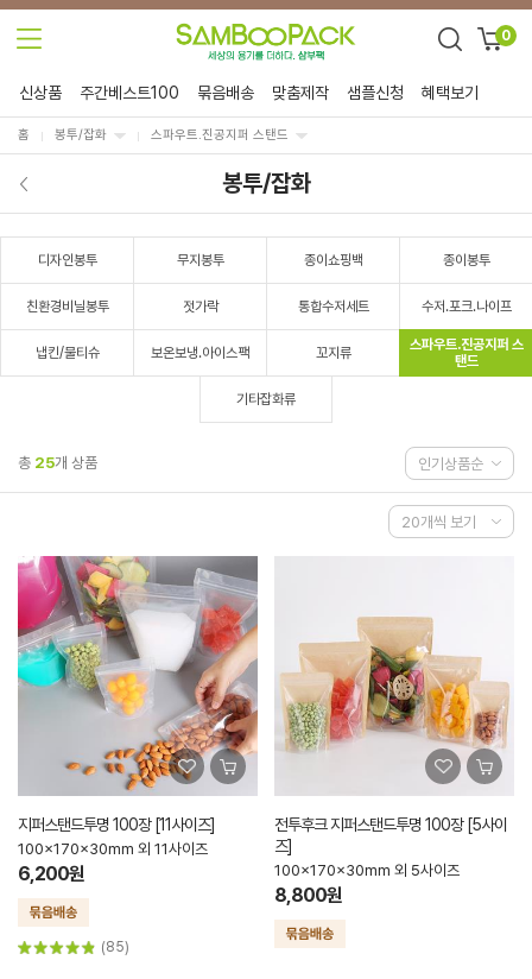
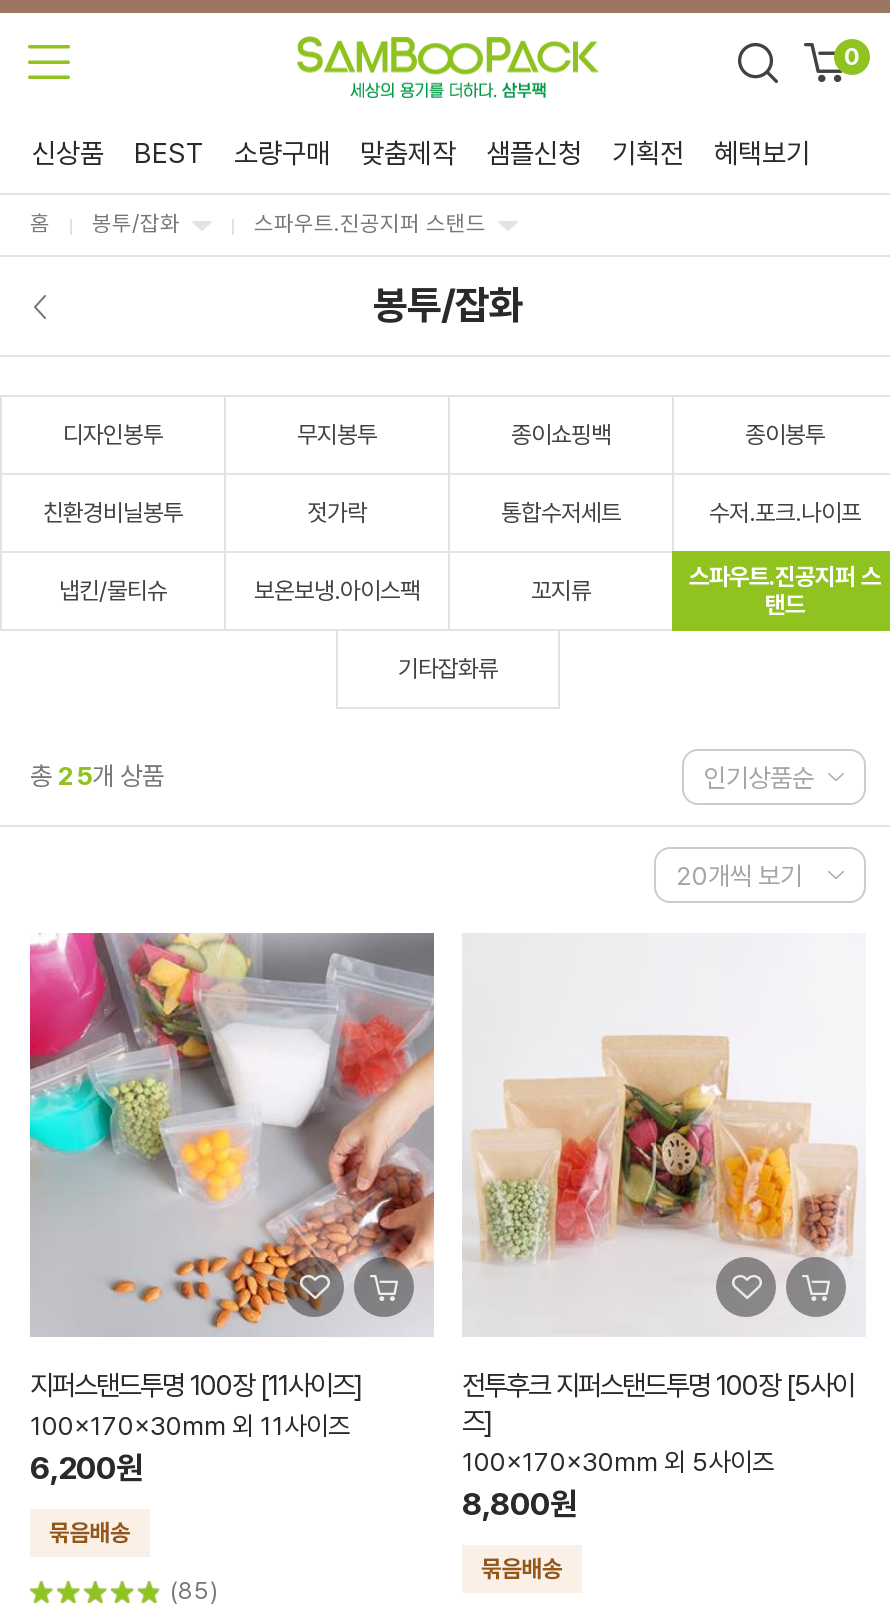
- 주간베스트100
- 묶음배송
+ BEST
+ 소량구매

+ 기획전
